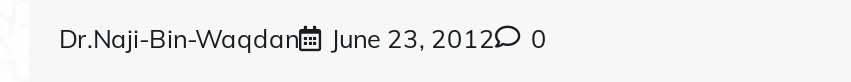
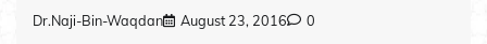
- Dr.Naji-Bin-Waqdan June 23, 2012 0
+ Dr.Naji-Bin-Waqdan August 23, 2016 0
